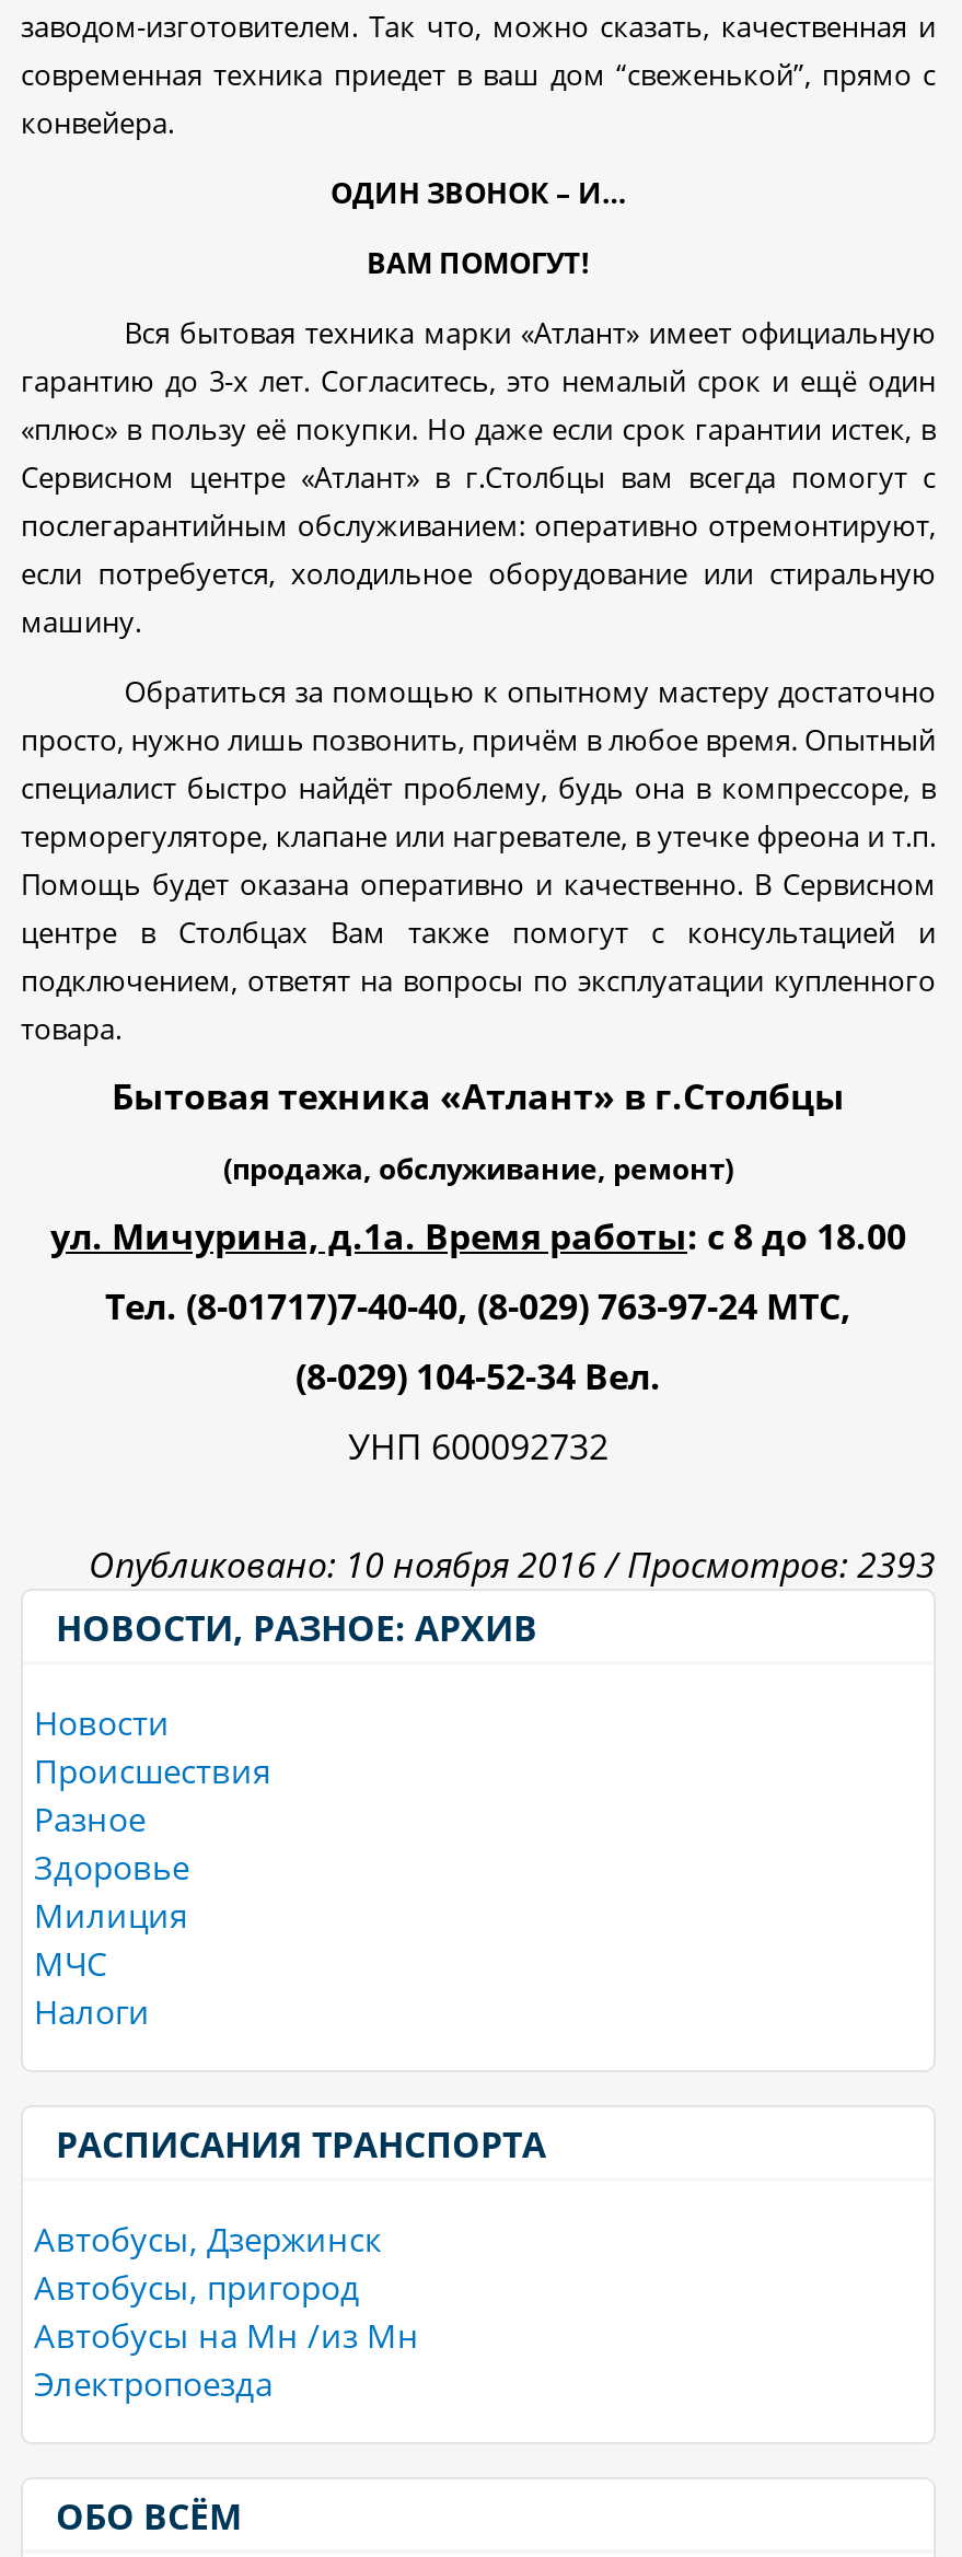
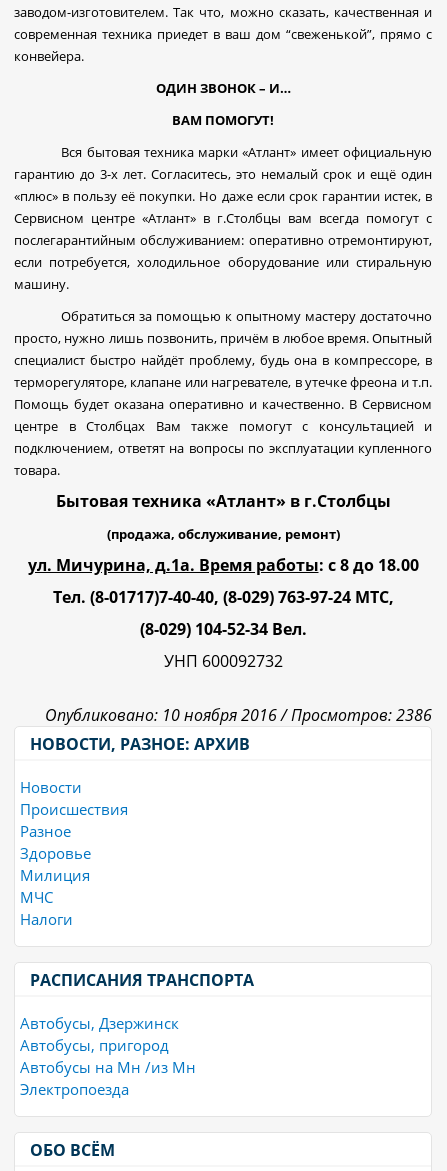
- Опубликовано: 10 ноября 2016 /Просмотров: 2393
+ Опубликовано: 10 ноября 2016 /Просмотров: 2386
